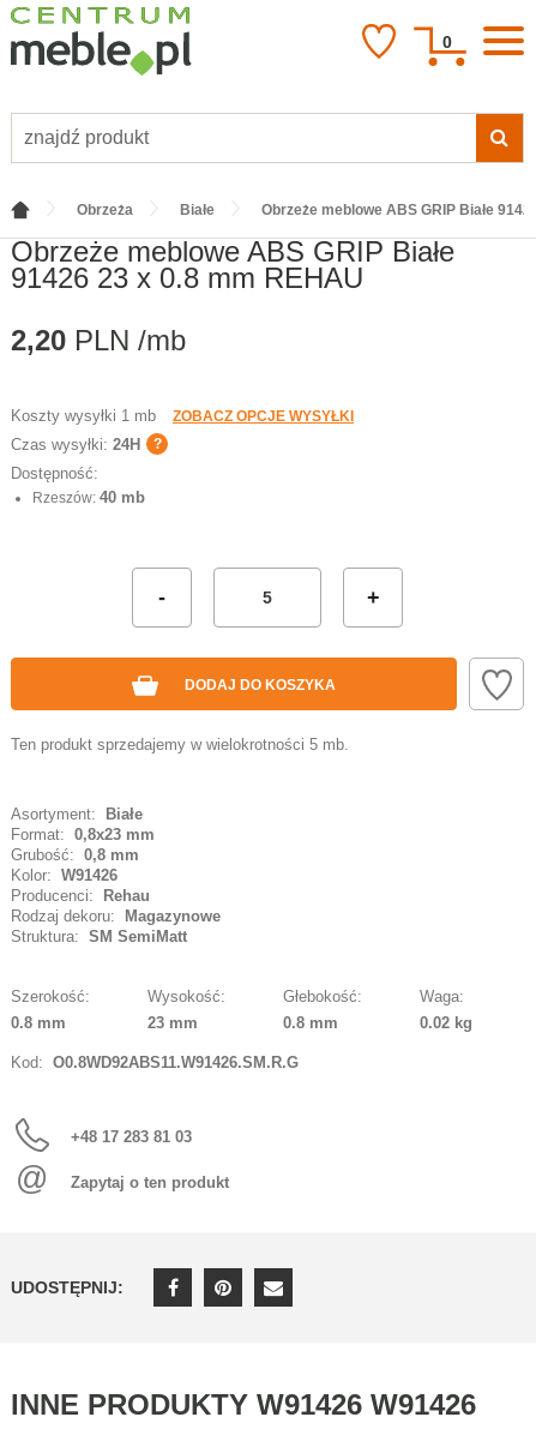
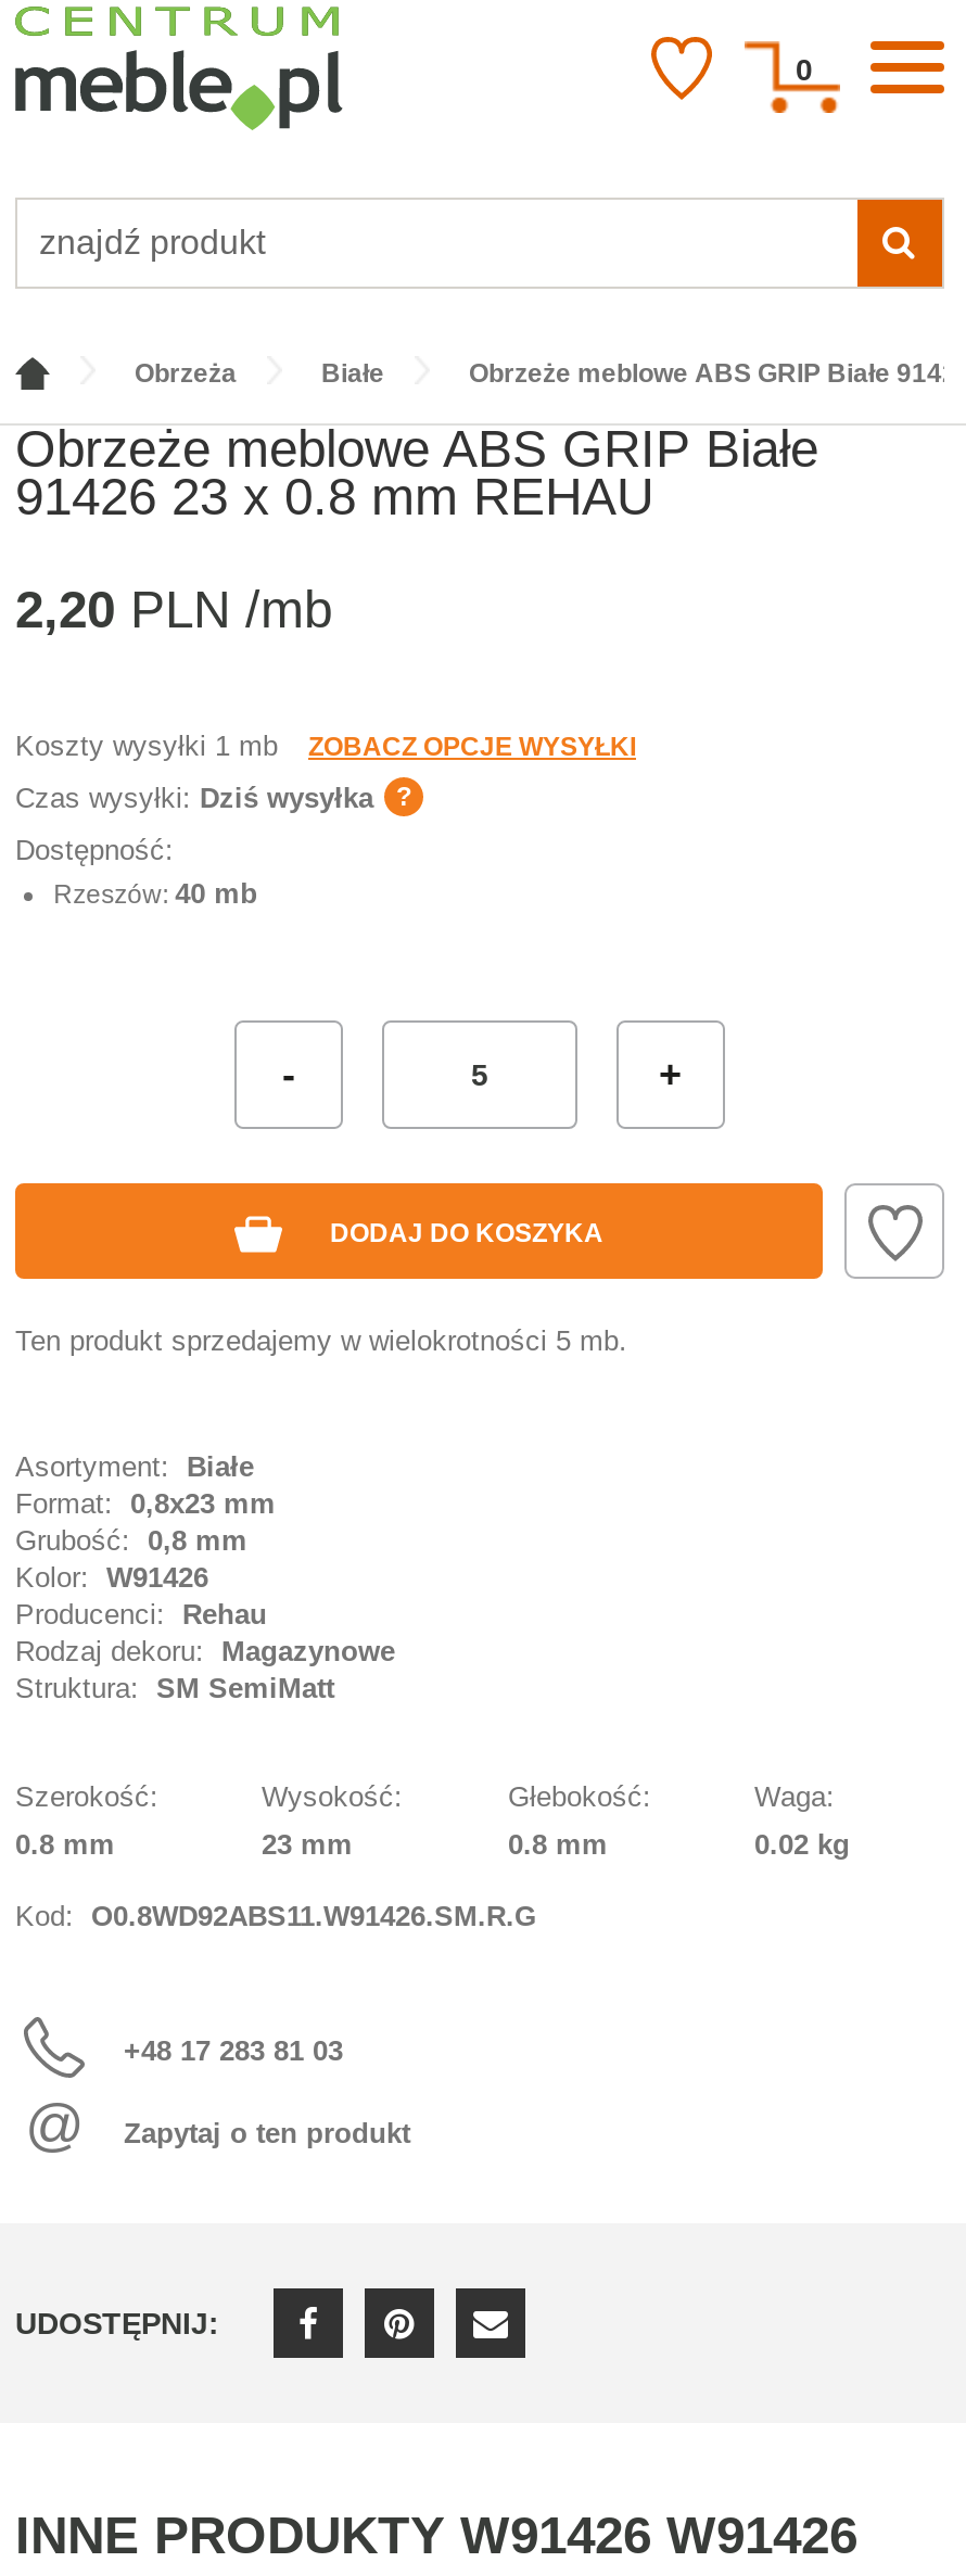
- Czas wysyłki: 24H
+ Czas wysyłki: Dziś wysyłka
